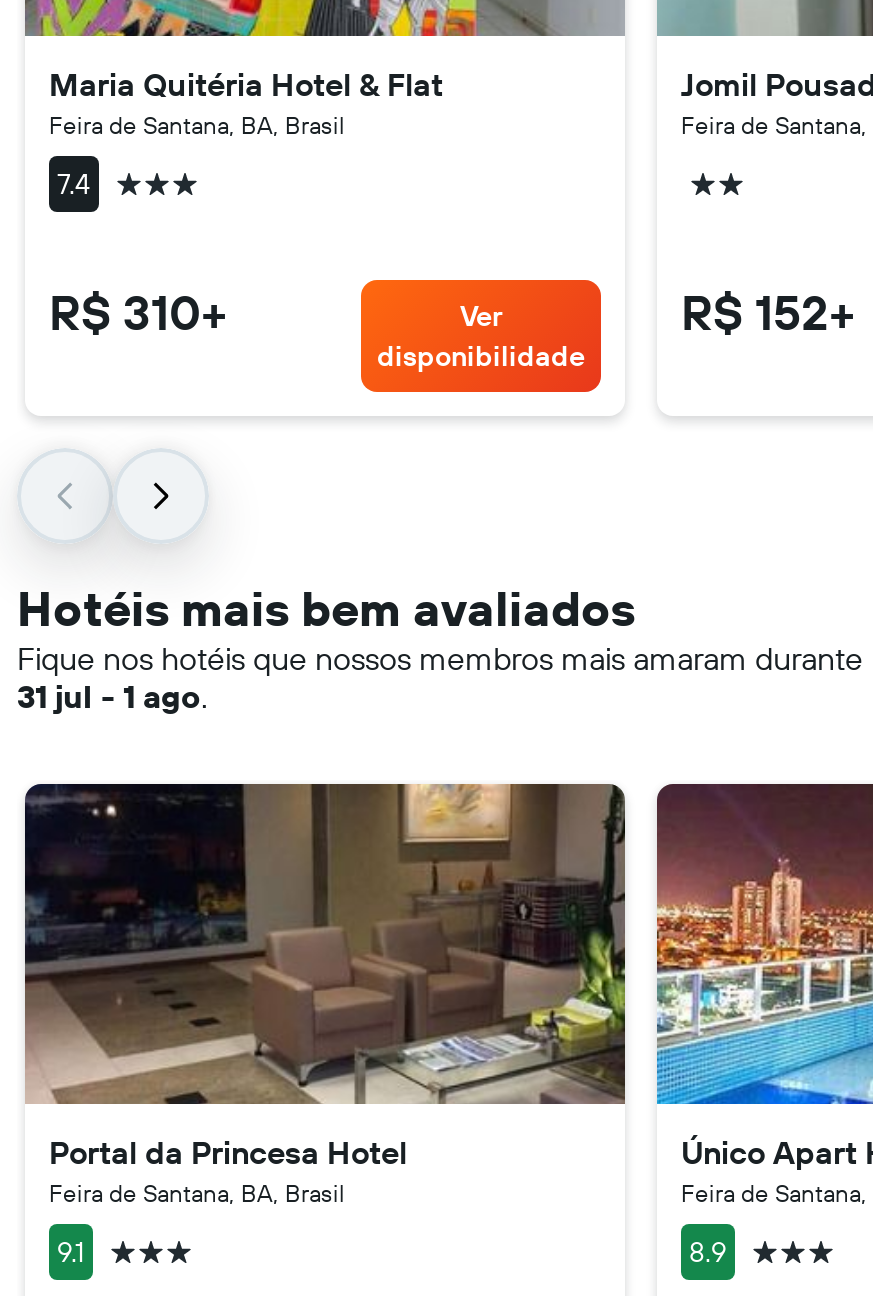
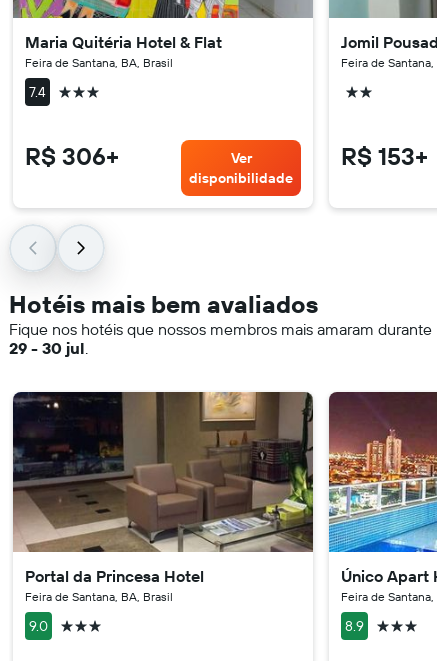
- R$ 310+
+ R$ 306+

- R$ 152+
+ R$ 153+

- 31 jul - 1 ago.
+ 29 - 30 jul.

- 9.1
+ 9.0
